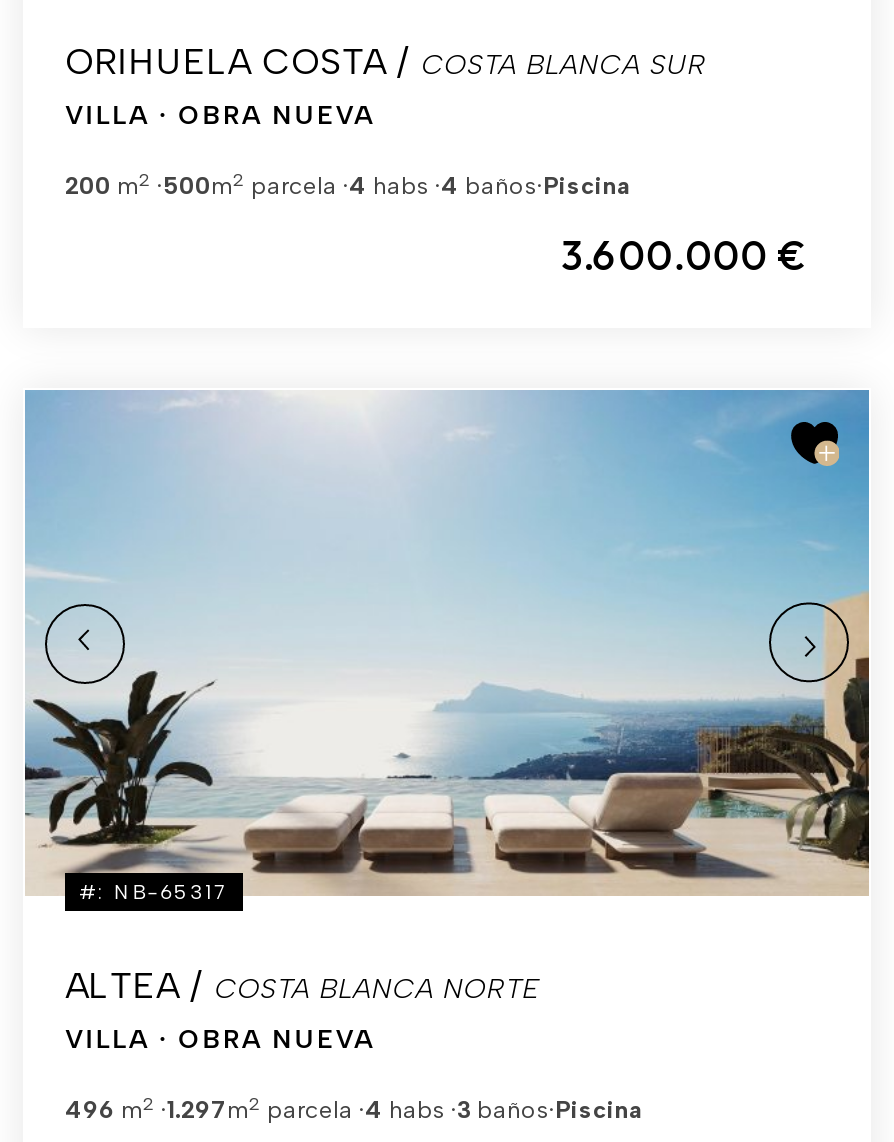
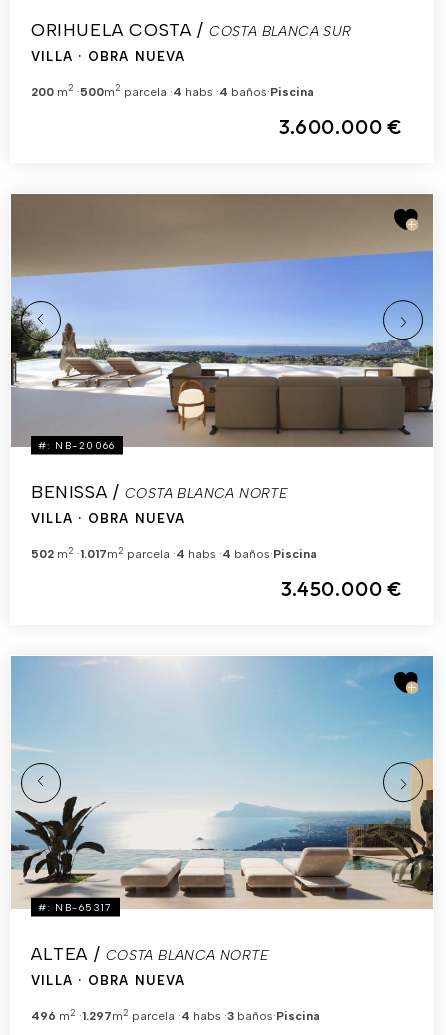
+ [image]
+ #: NB-20066
+ BENISSA / COSTA BLANCA NORTE
+ VILLA · OBRA NUEVA
+ 502 m2 1.017m2 parcela 4 habs 4 baños Piscina
+ 3.450.000 €
